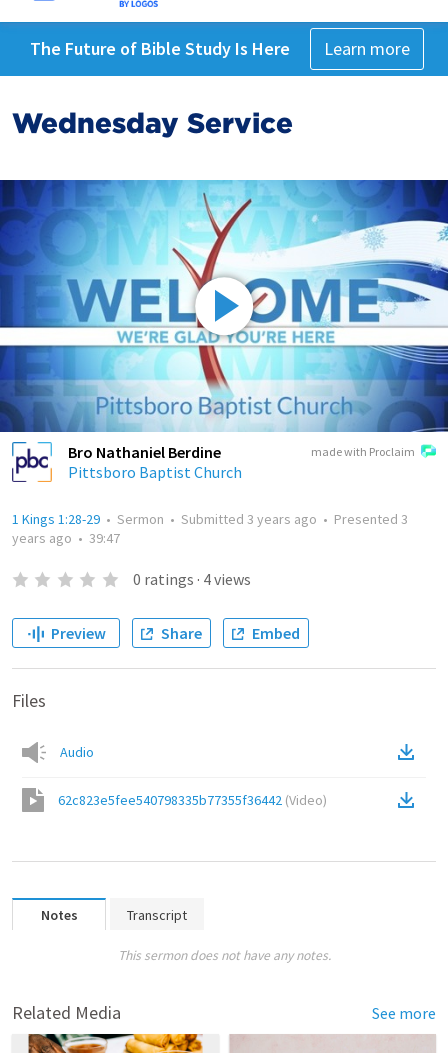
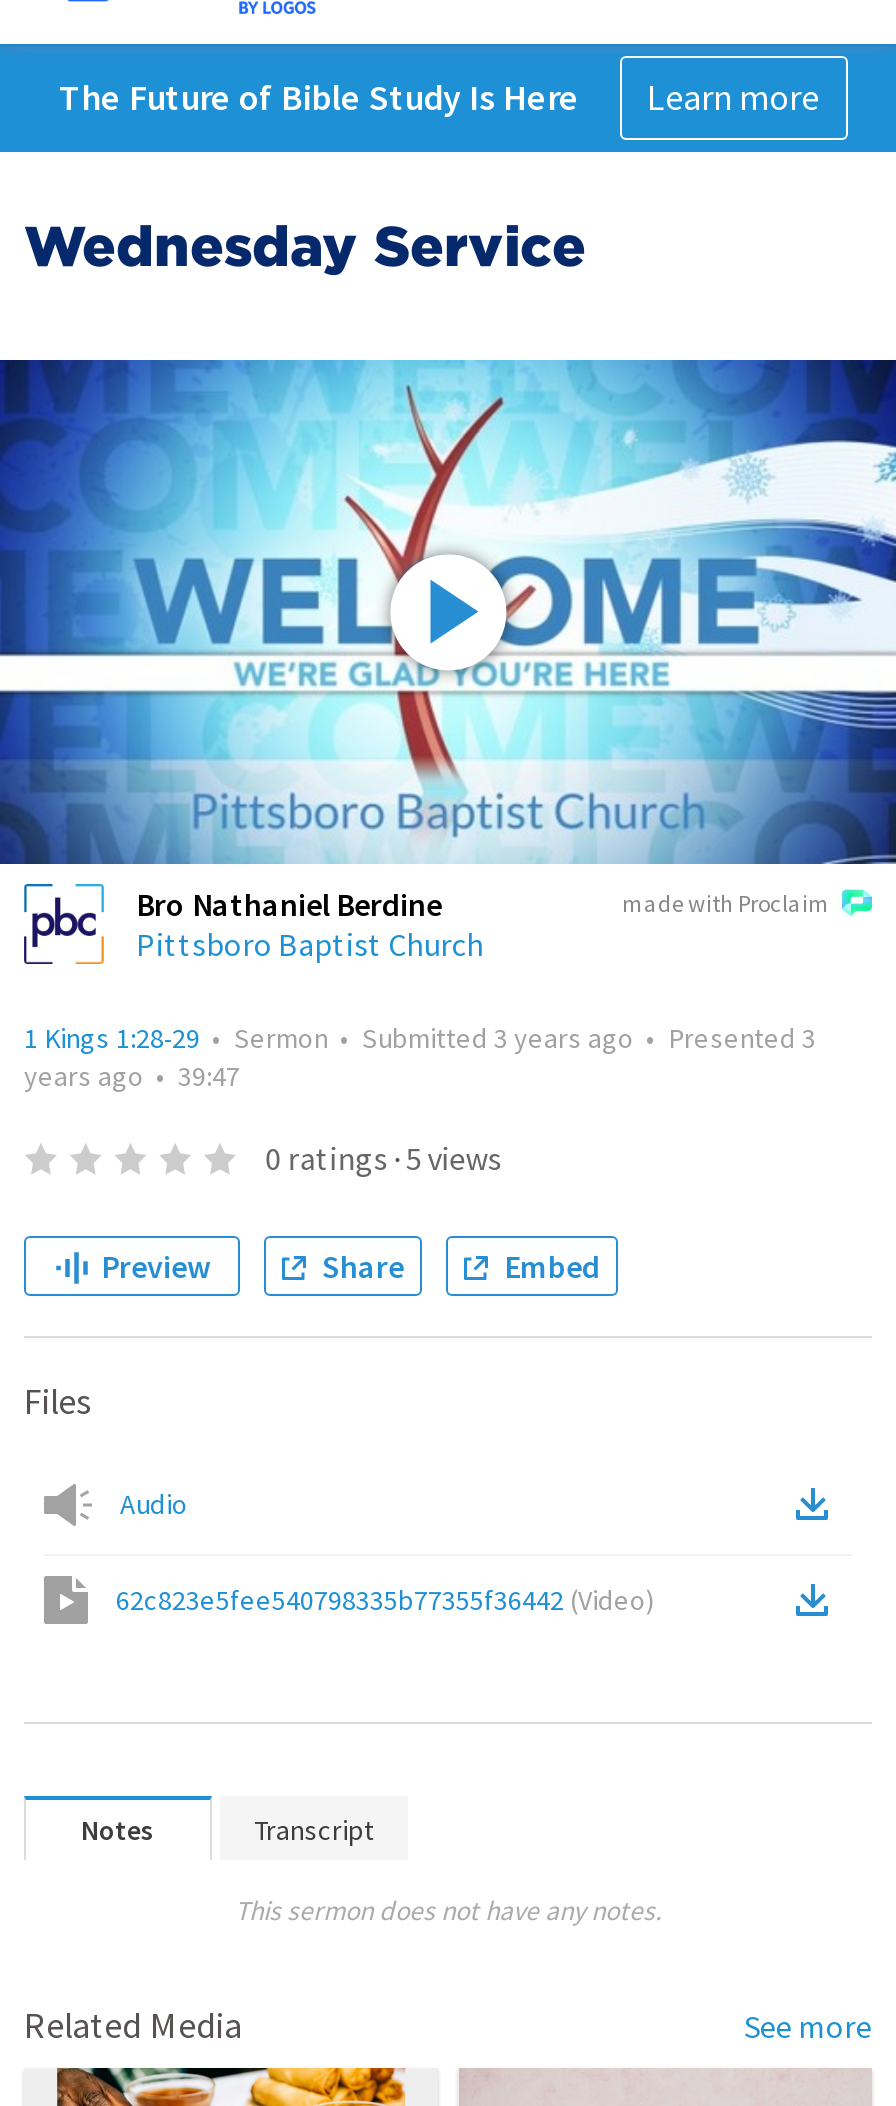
- 0 ratings · 4 views
+ 0 ratings · 5 views
